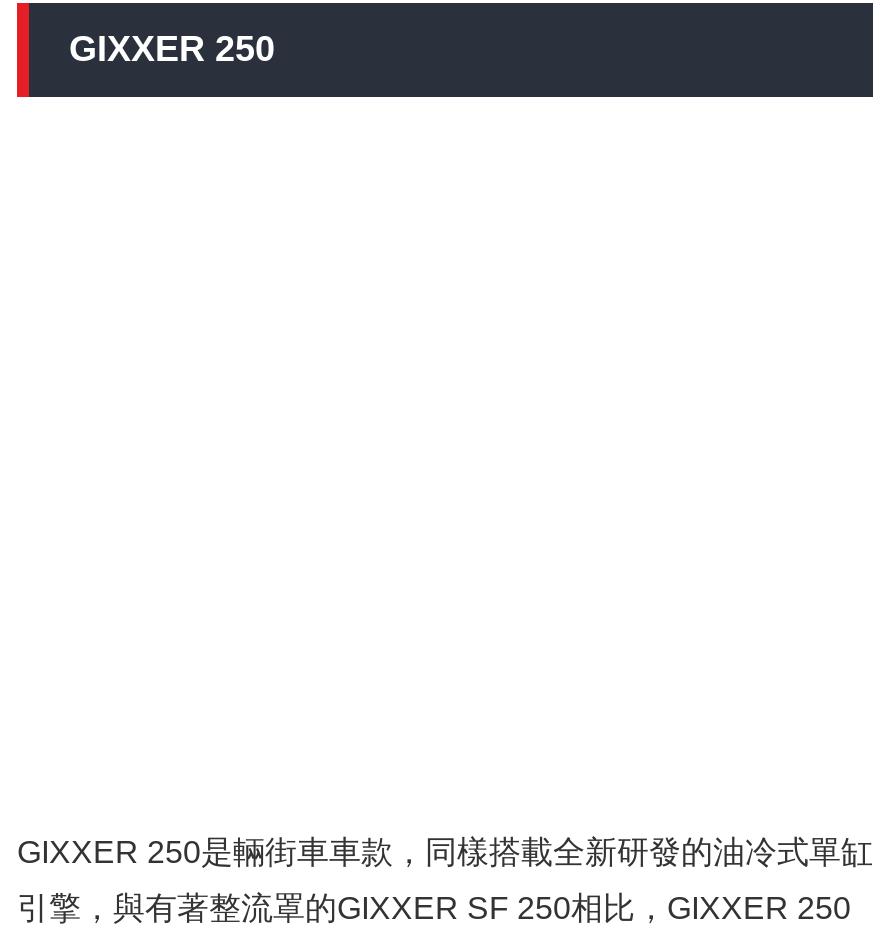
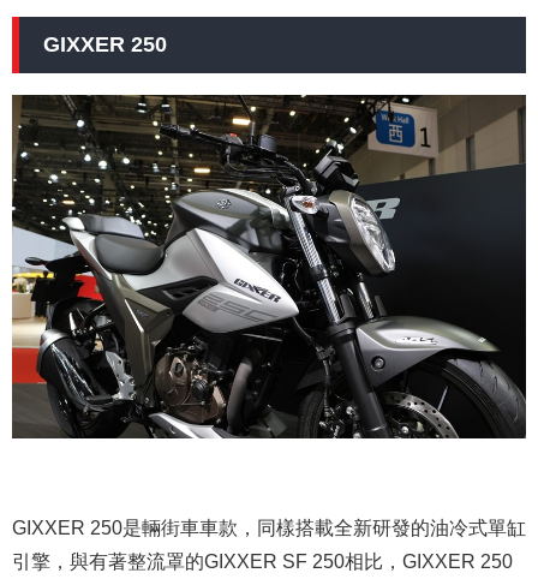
+ [image]
